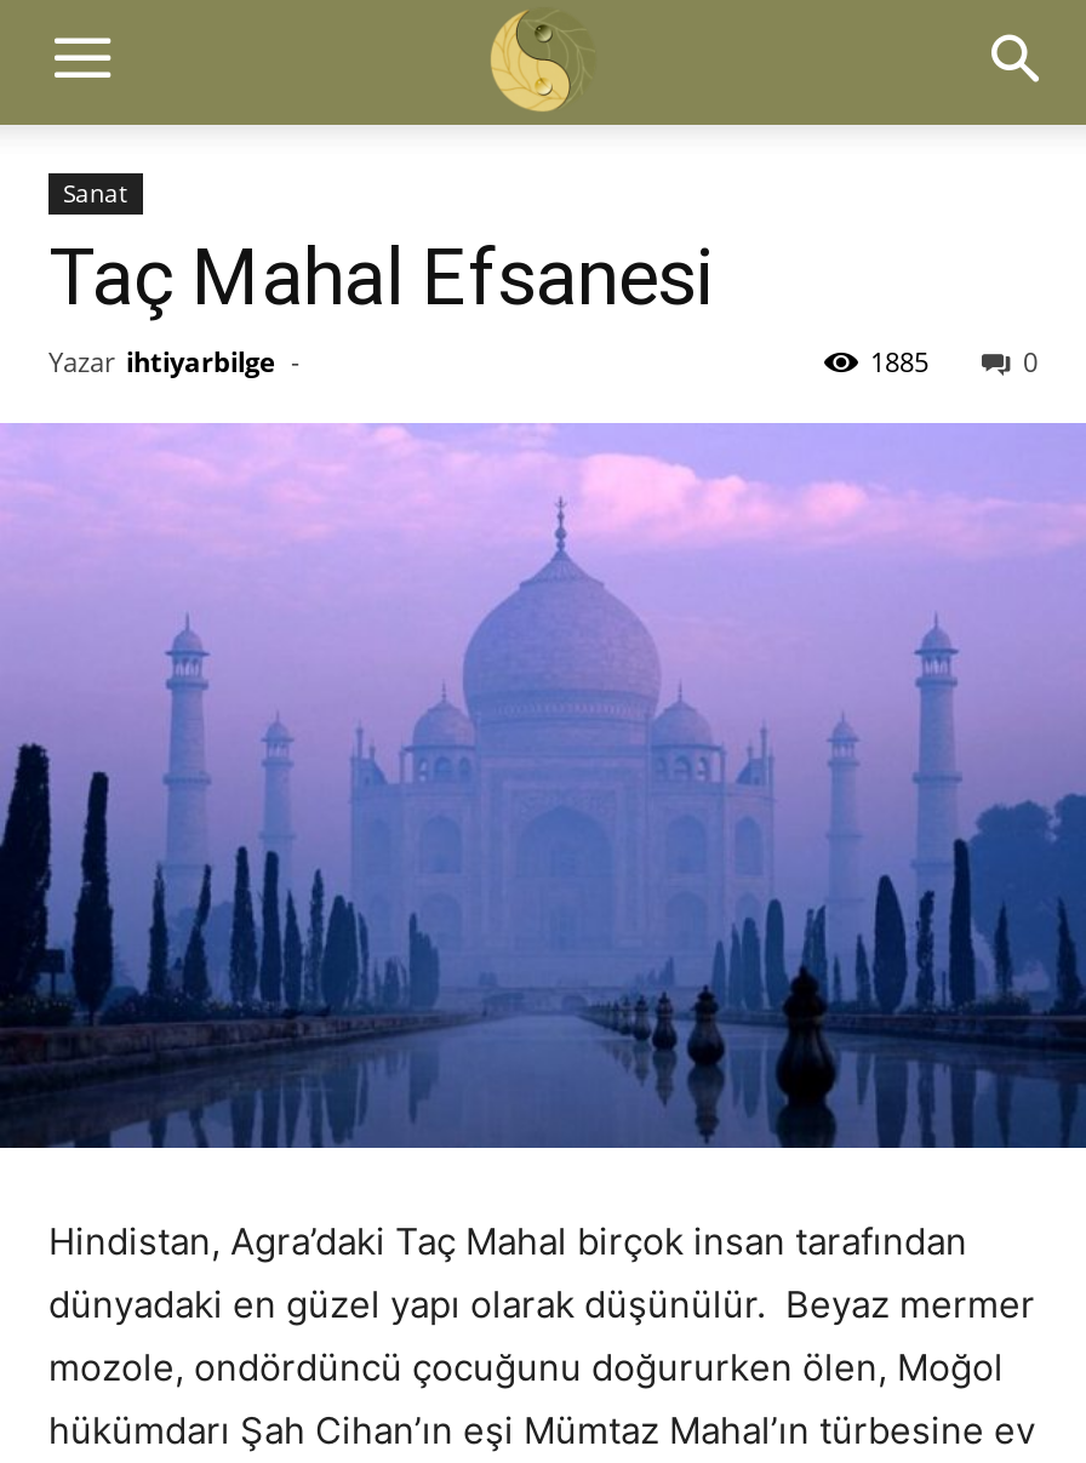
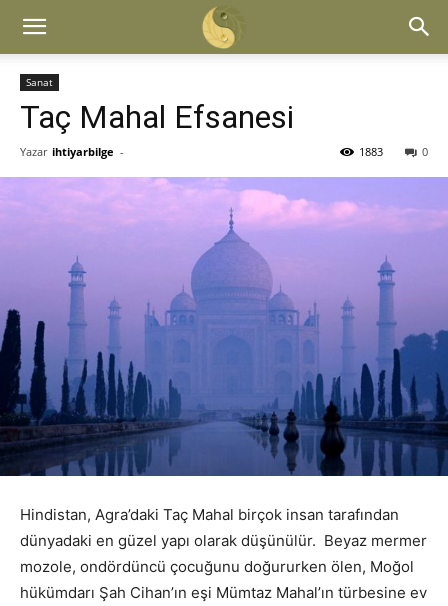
- 1885
+ 1883
